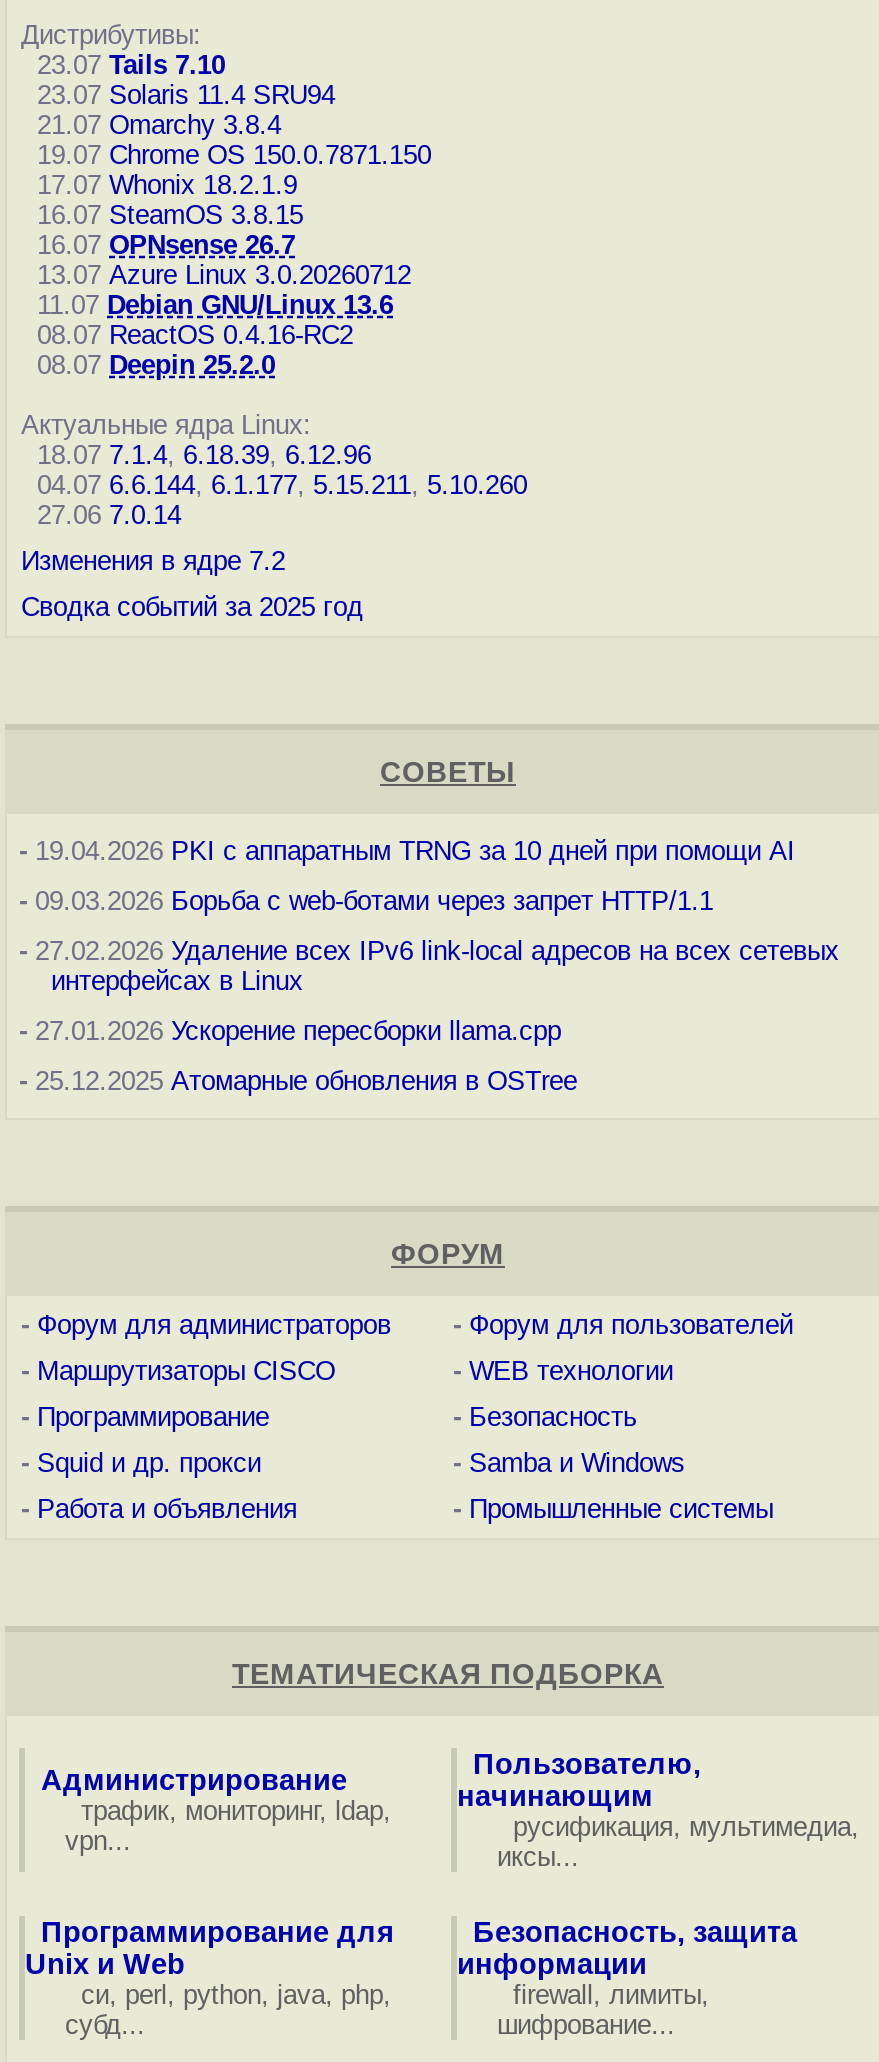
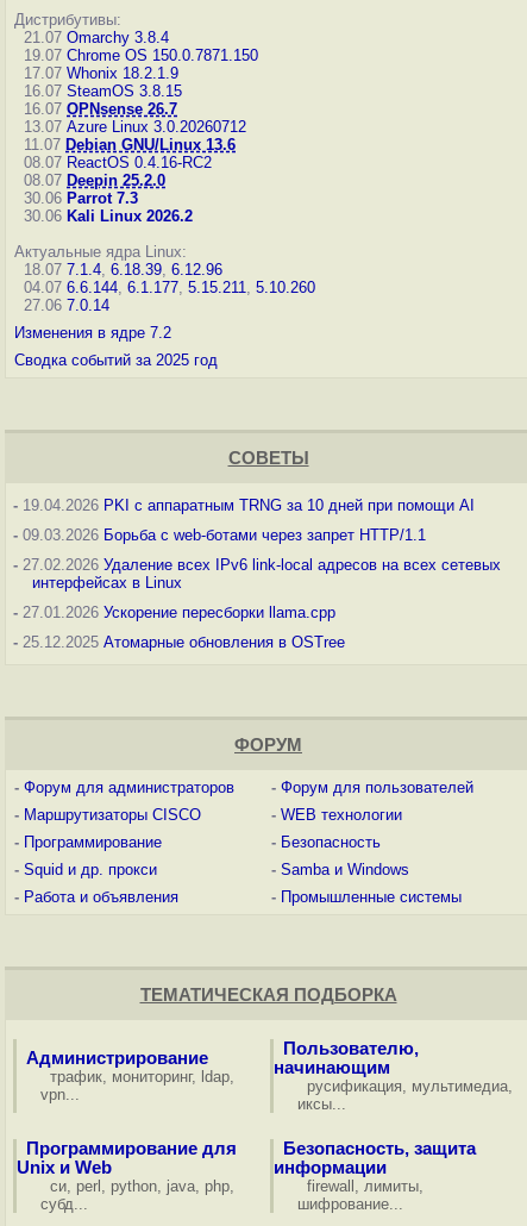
- 23.07 Tails 7.10
- 23.07 Solaris 11.4 SRU94

moved up: 21.07 Omarchy 3.8.4 | 19.07 Chrome OS 150.0.7871.150 | 17.07 Whonix 18.2.1.9 | ... | 08.07 ReactOS 0.4.16-RC2 | 08.07 Deepin 25.2.0

+ 30.06 Parrot 7.3
+ 30.06 Kali Linux 2026.2
